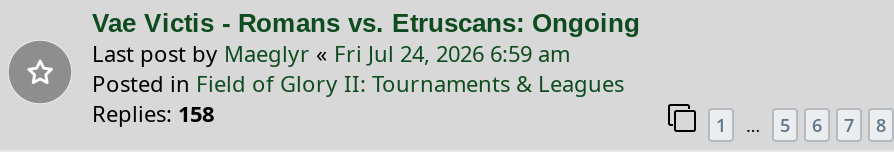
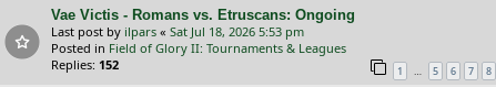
- Last post by Maeglyr «Fri Jul 24, 2026 6:59 am
+ Last post by ilpars «Sat Jul 18, 2026 5:53 pm

- Replies: 158
+ Replies: 152
